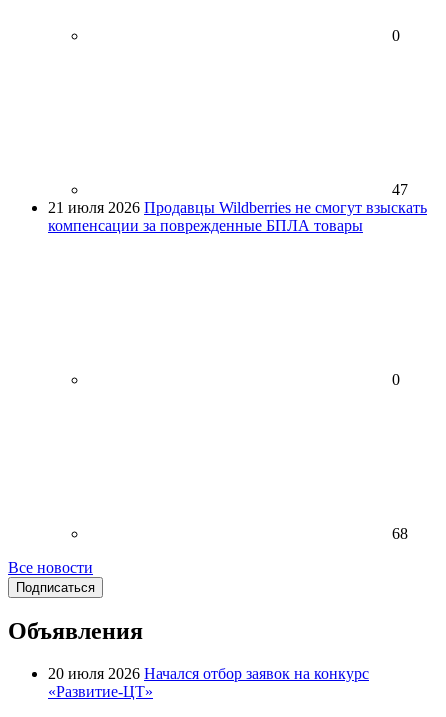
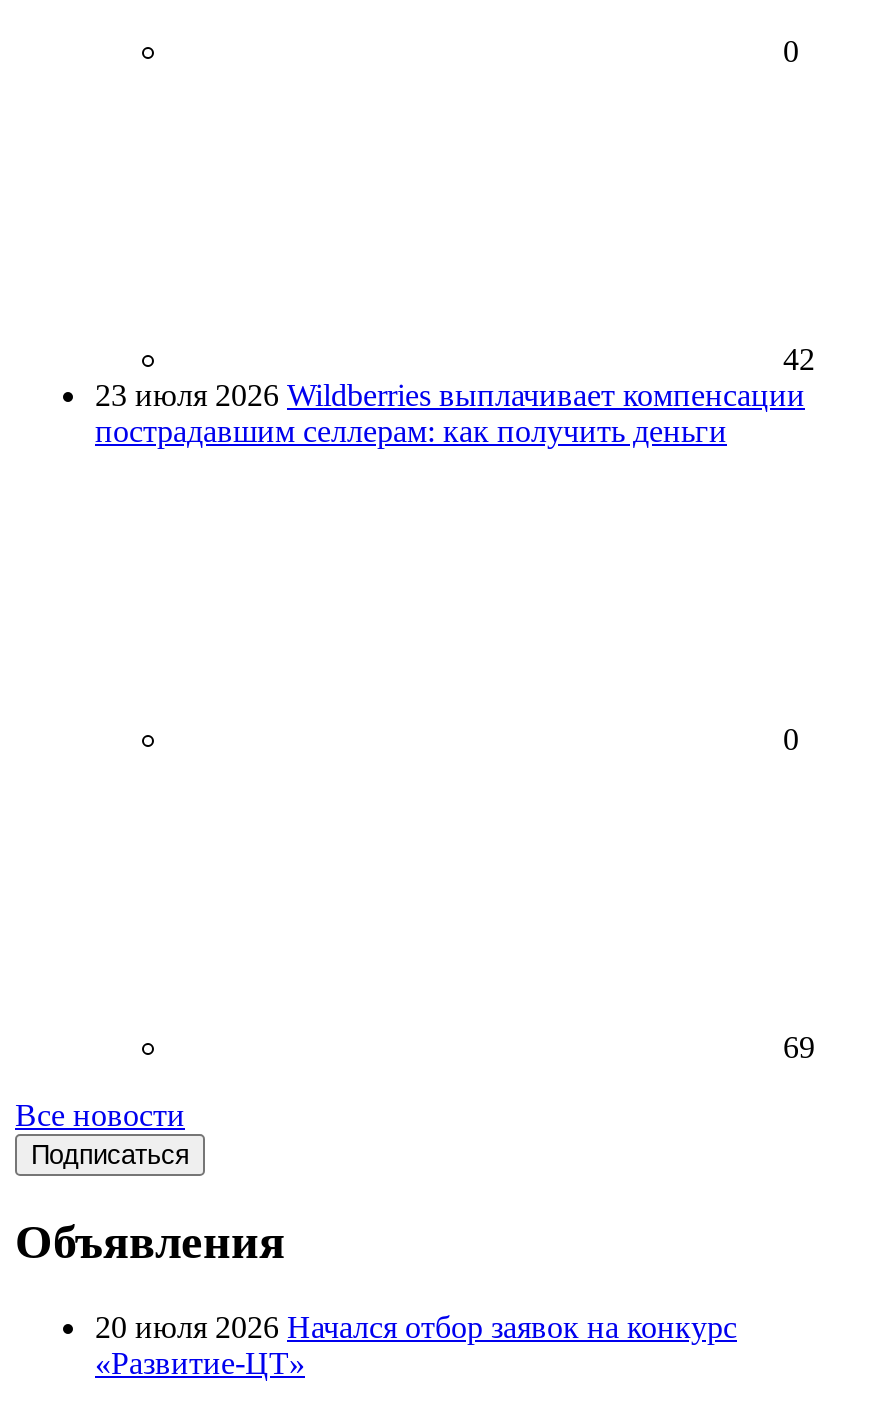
- 47
- 21 июля 2026 Продавцы Wildberries не смогут взыскать
- компенсации за поврежденные БПЛА товары
+ 42
+ 23 июля 2026 Wildberries выплачивает компенсации
+ пострадавшим селлерам: как получить деньги

- 68
+ 69
